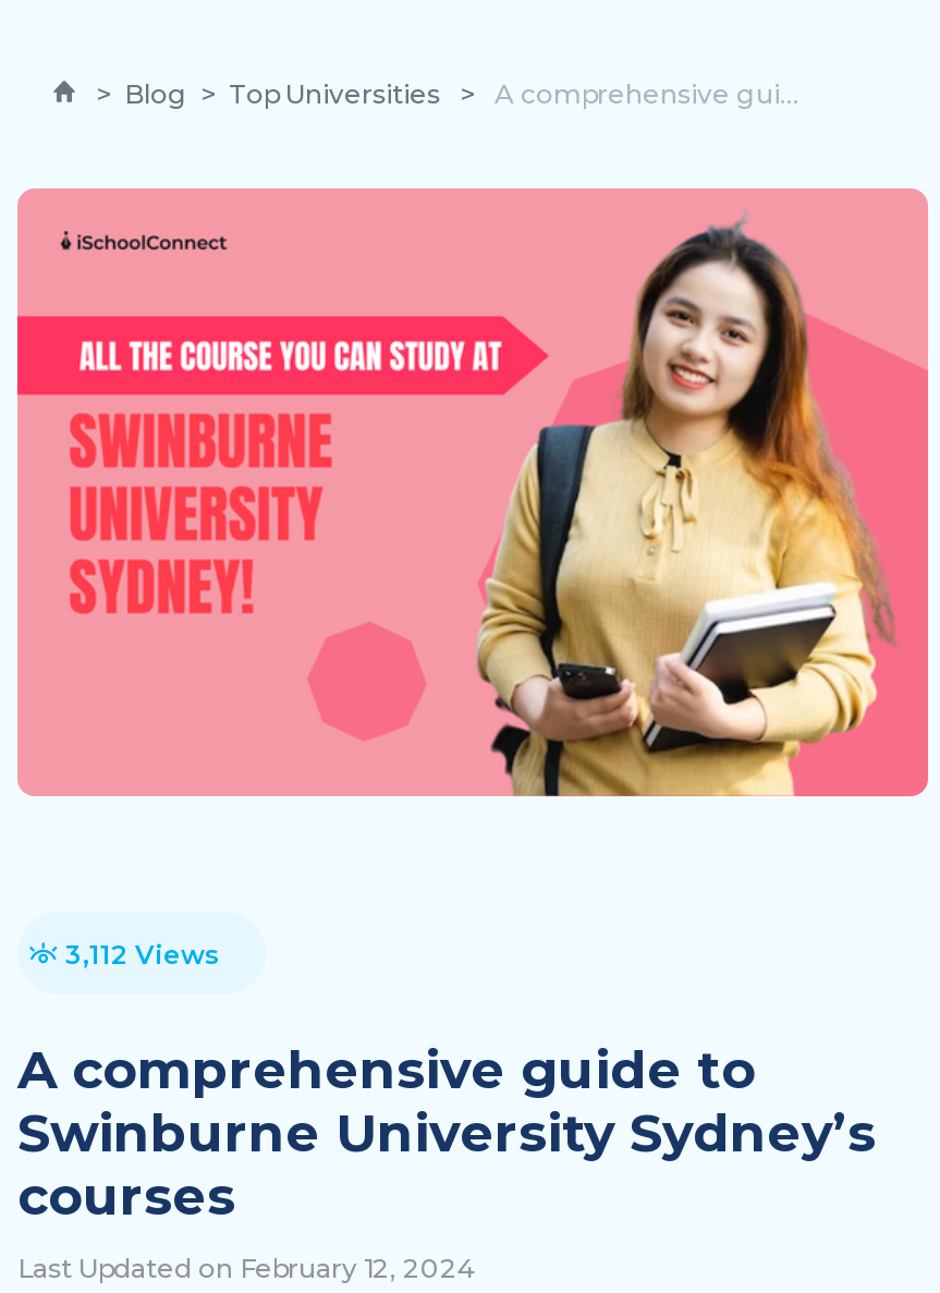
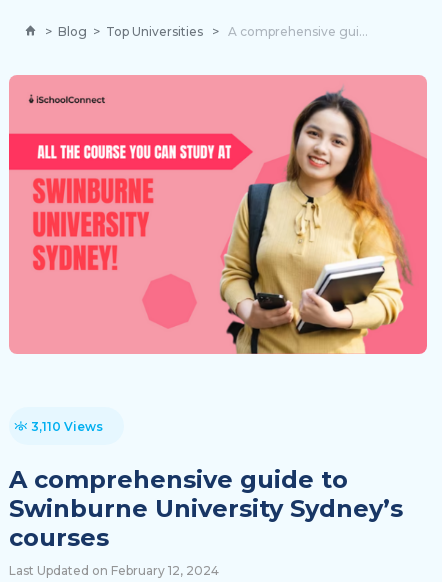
- 3,112 Views
+ 3,110 Views
